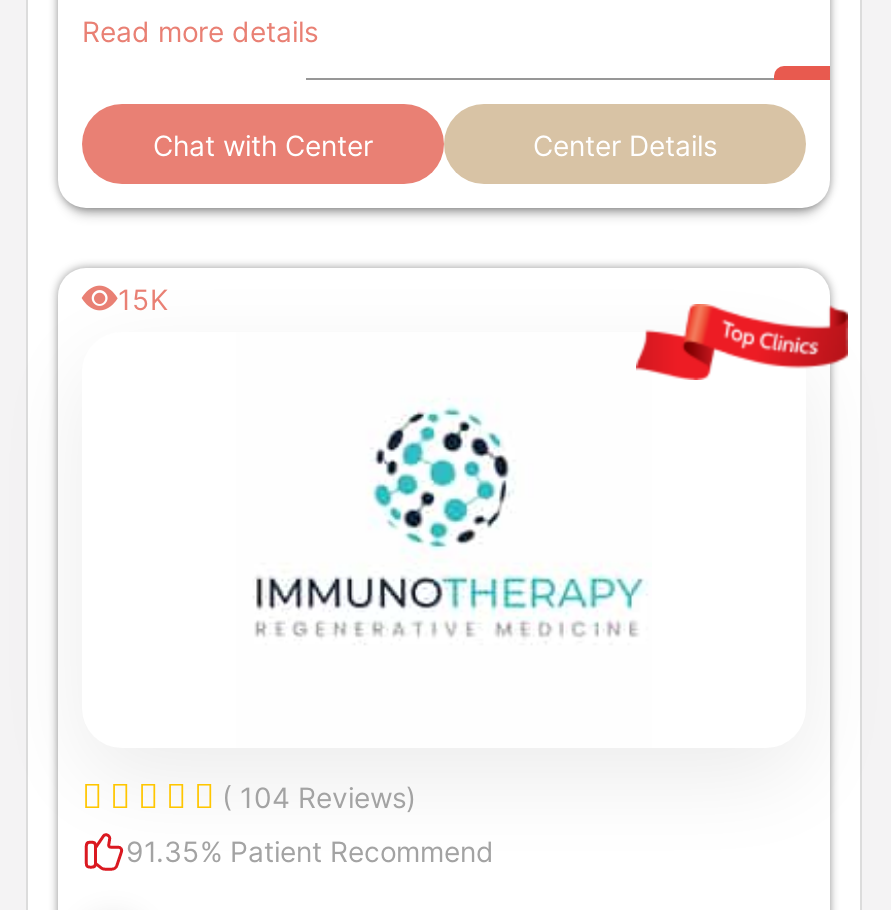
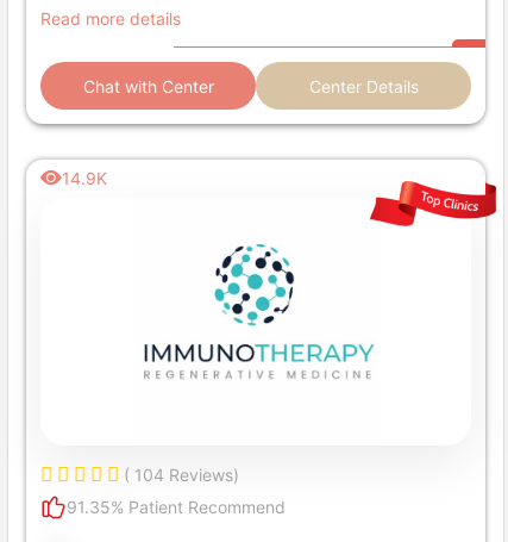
- 15K
+ 14.9K
